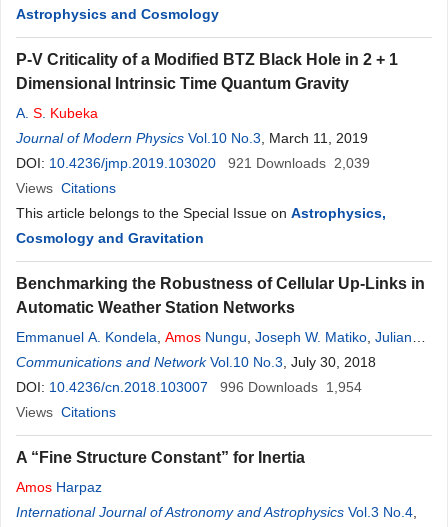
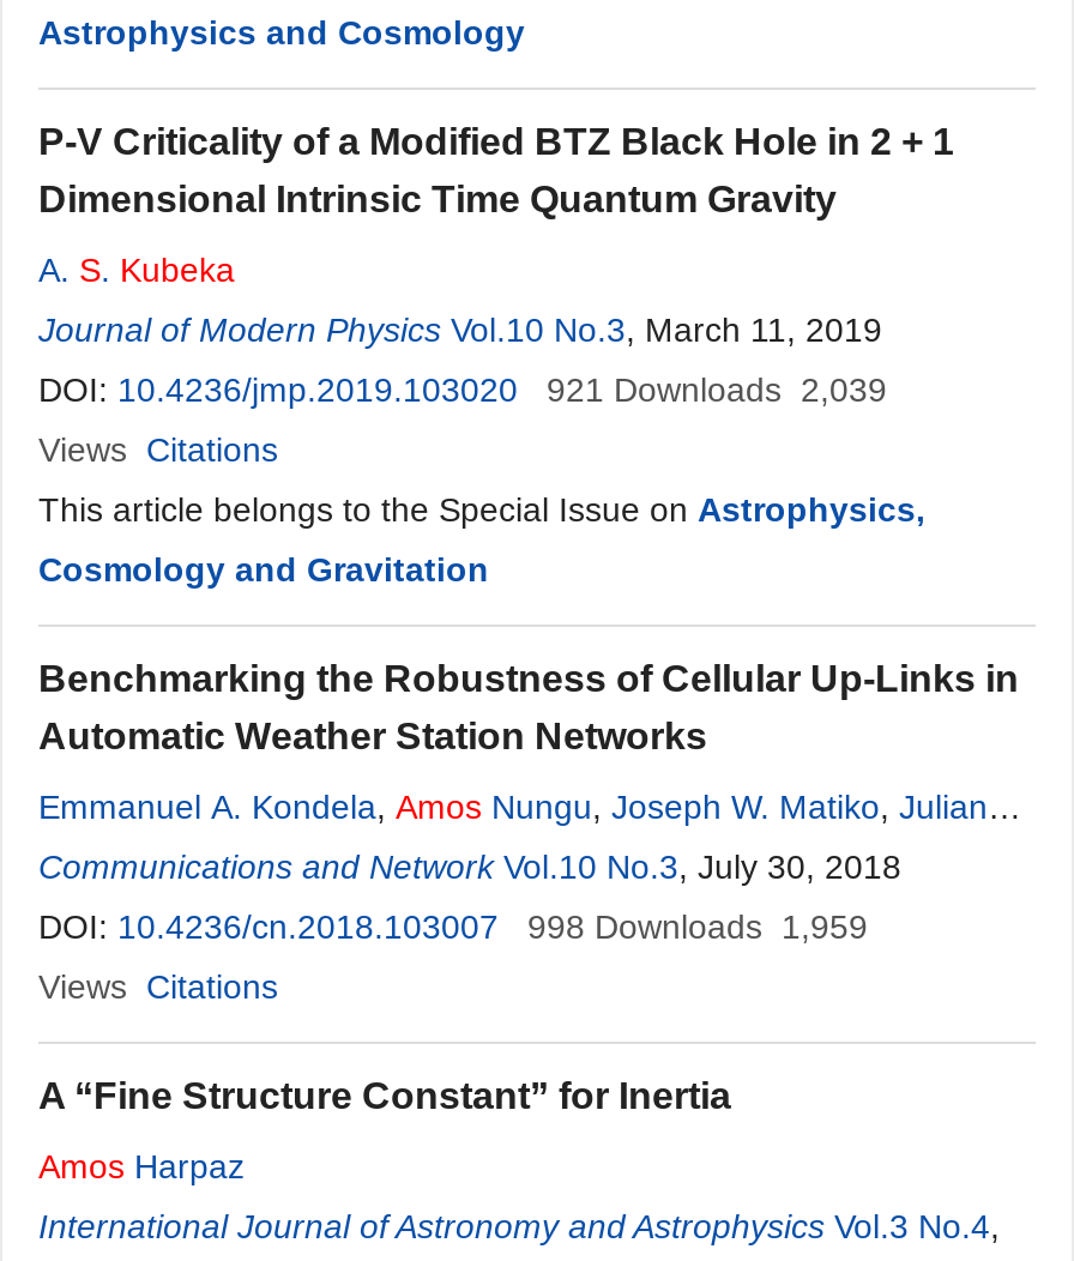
- DOI: 10.4236/cn.2018.103007 996 Downloads 1,954
+ DOI: 10.4236/cn.2018.103007 998 Downloads 1,959
